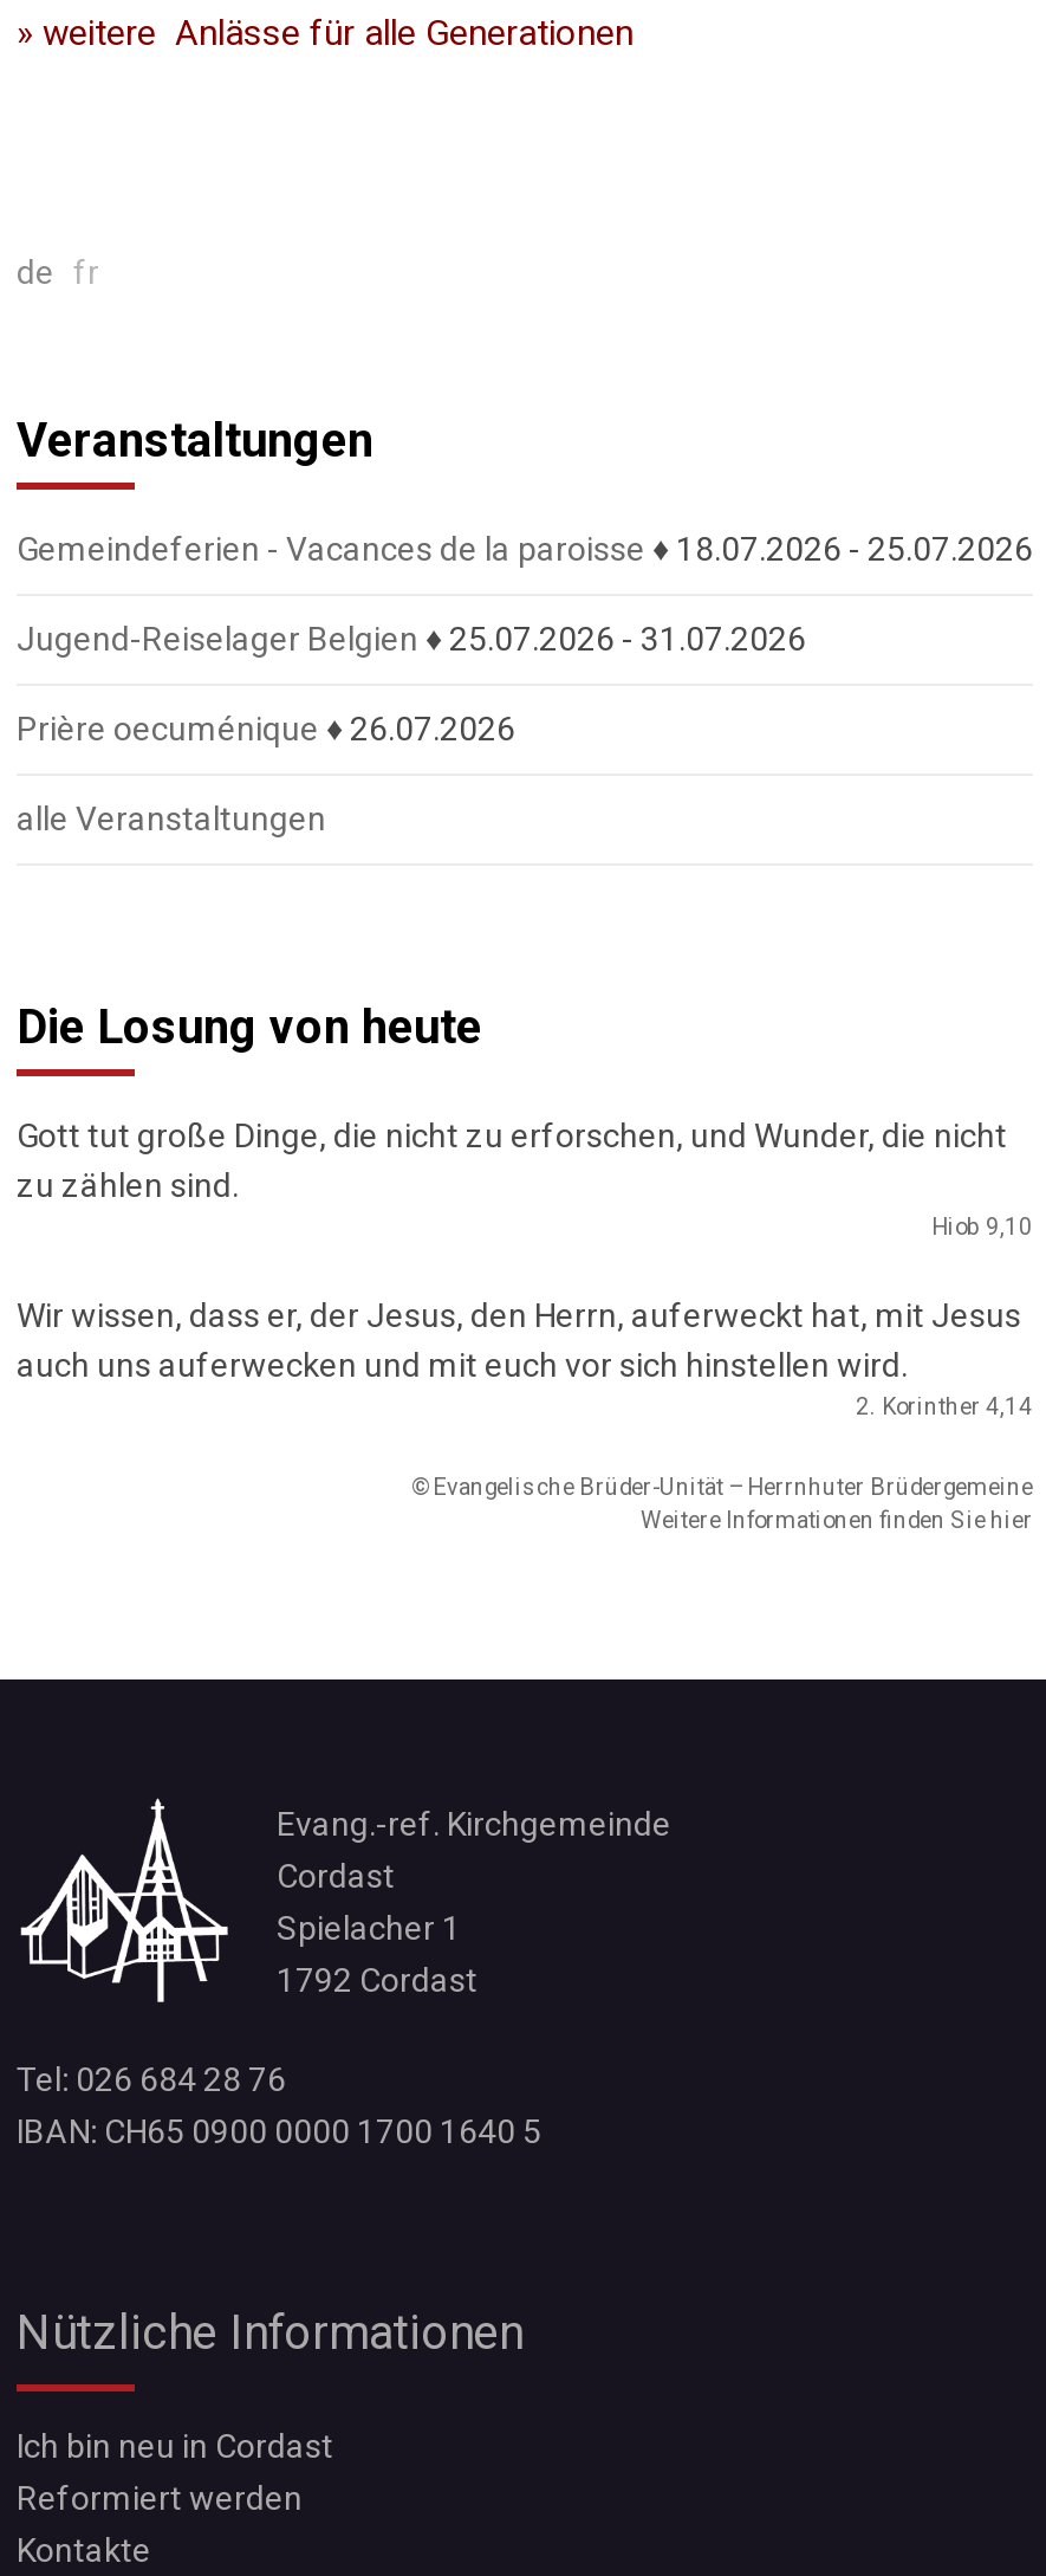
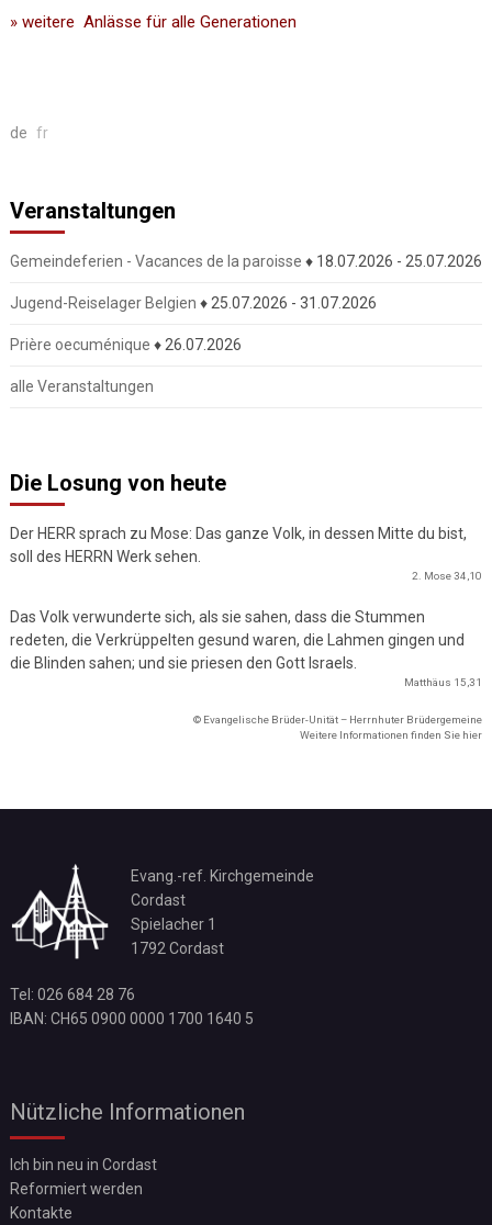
- Gott tut große Dinge, die nicht zu erforschen, und Wunder, die nicht
- zu zählen sind.
- Hiob 9,10
+ Der HERR sprach zu Mose: Das ganze Volk, in dessen Mitte du bist,
+ soll des HERRN Werk sehen.
+ 2. Mose 34,10

- Wir wissen, dass er, der Jesus, den Herrn, auferweckt hat, mit Jesus
- auch uns auferwecken und mit euch vor sich hinstellen wird.
- 2. Korinther 4,14
+ Das Volk verwunderte sich, als sie sahen, dass die Stummen
+ redeten, die Verkrüppelten gesund waren, die Lahmen gingen und
+ die Blinden sahen; und sie priesen den Gott Israels.
+ Matthäus 15,31
